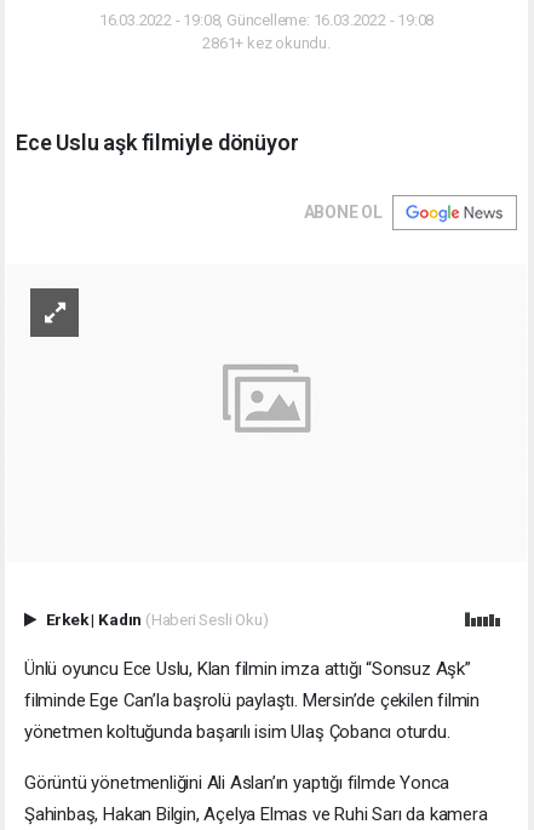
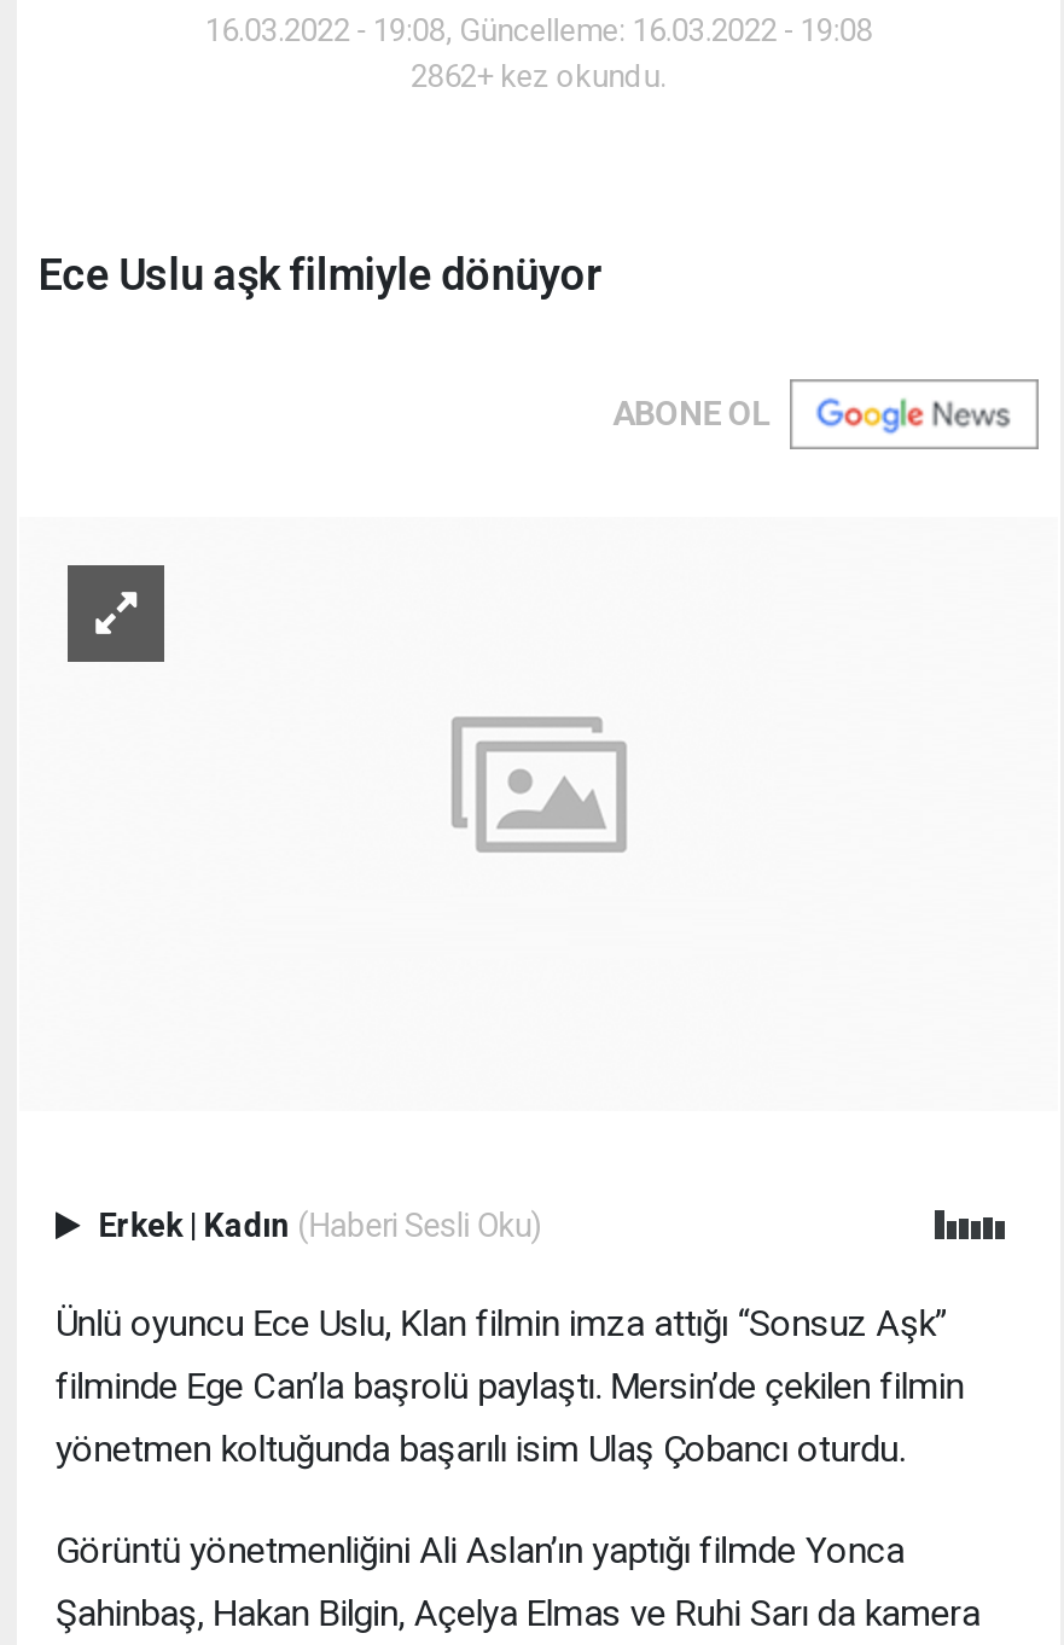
- 2861+ kez okundu.
+ 2862+ kez okundu.
